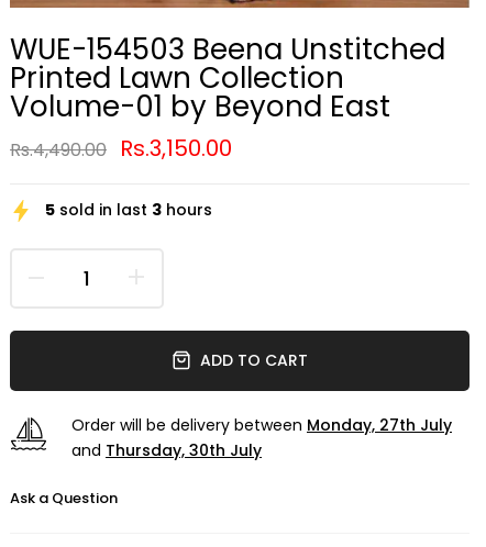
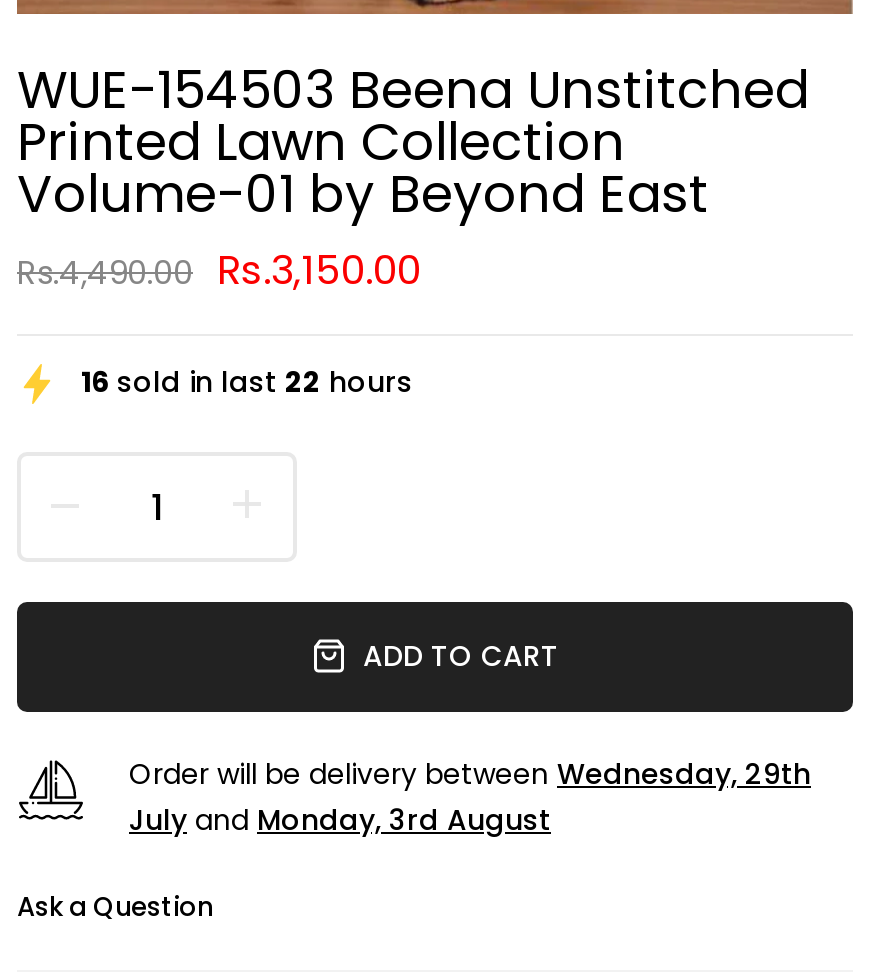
- 5 sold in last 3 hours
+ 16 sold in last 22 hours

- Order will be delivery between Monday, 27th July
- and Thursday, 30th July
+ Order will be delivery between Wednesday, 29th
+ July and Monday, 3rd August
